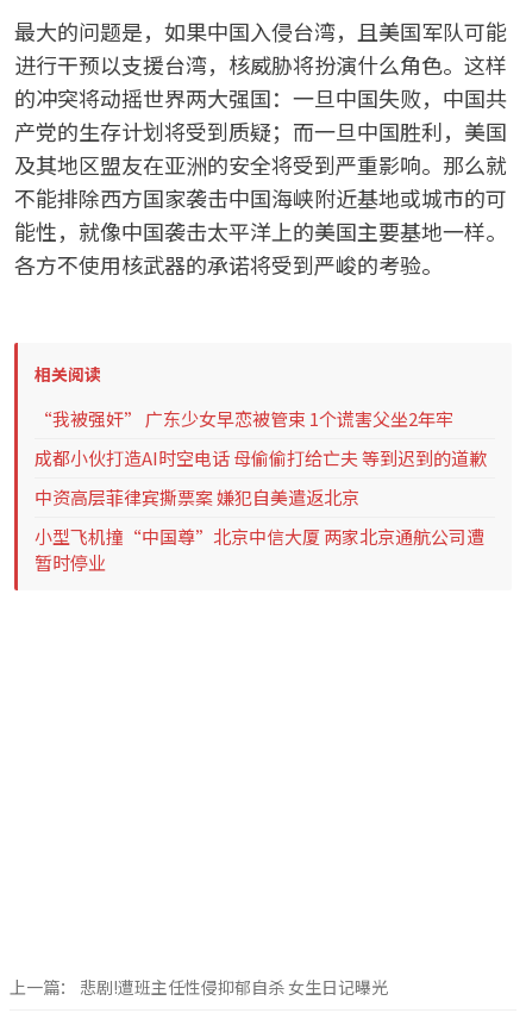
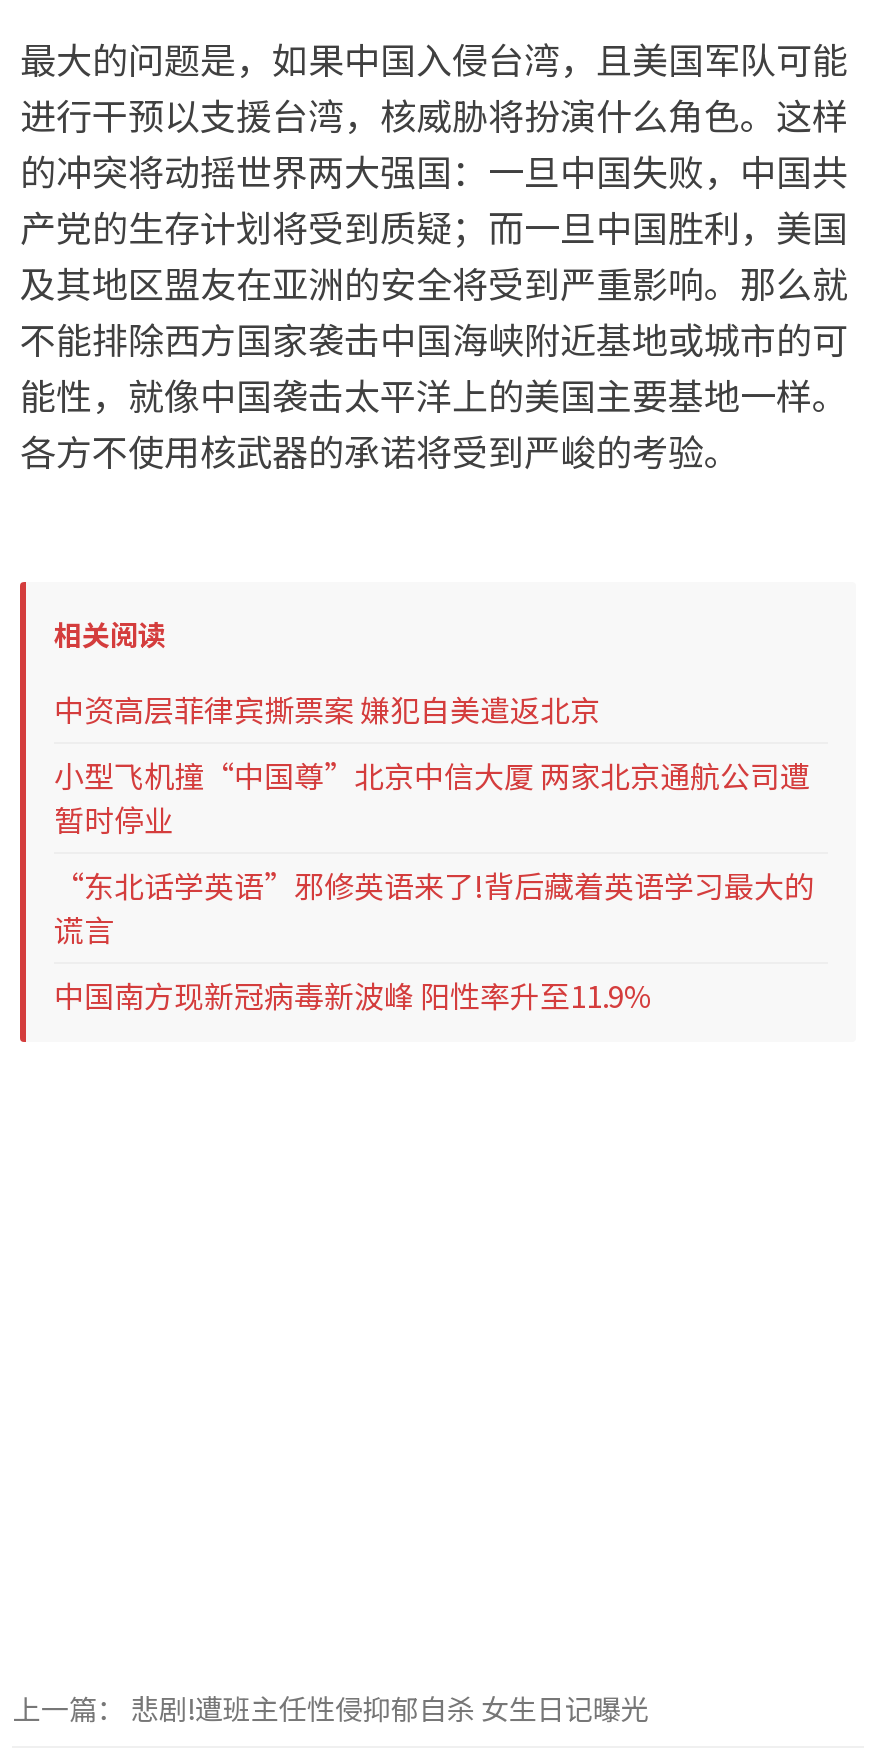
- “我被强奸” 广东少女早恋被管束 1个谎害父坐2年牢
- 成都小伙打造AI时空电话 母偷偷打给亡夫 等到迟到的道歉

moved up: 中资高层菲律宾撕票案 嫌犯自美遣返北京 | 小型飞机撞“中国尊”北京中信大厦 两家北京通航公司遭 | 暂时停业

+ “东北话学英语”邪修英语来了!背后藏着英语学习最大的
+ 谎言
+ 中国南方现新冠病毒新波峰 阳性率升至11.9%
